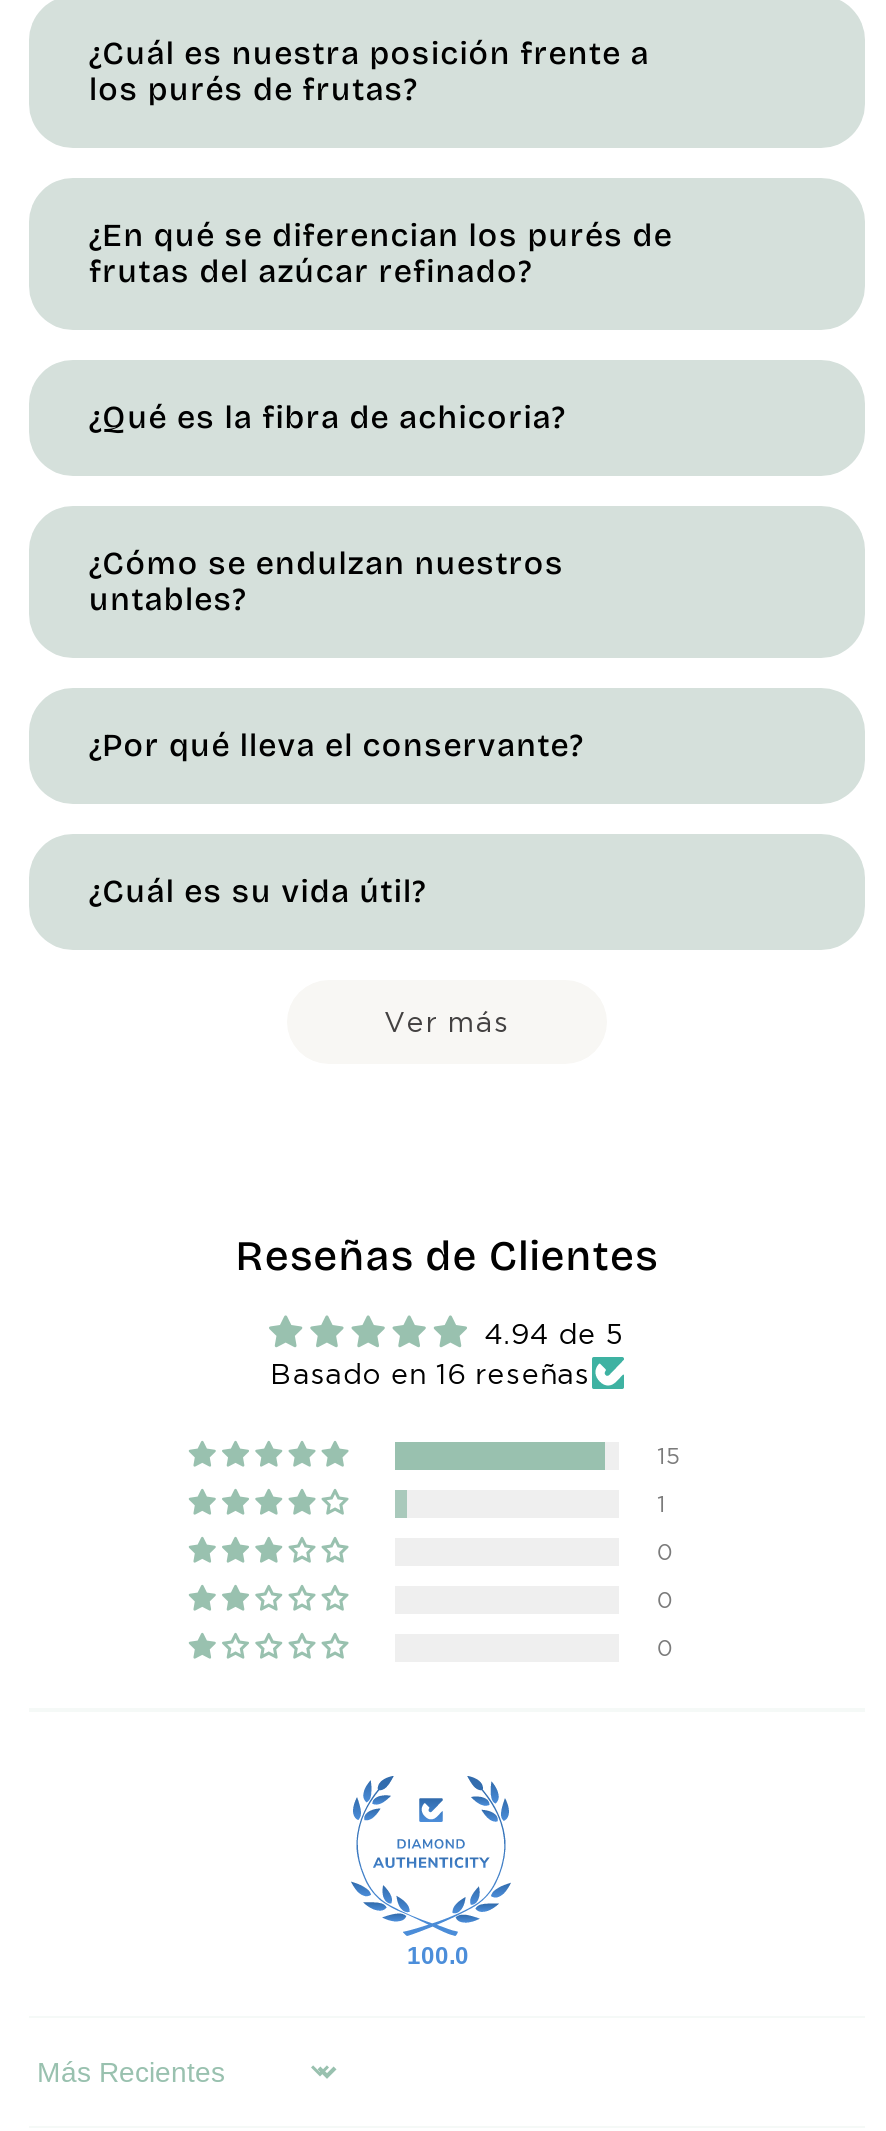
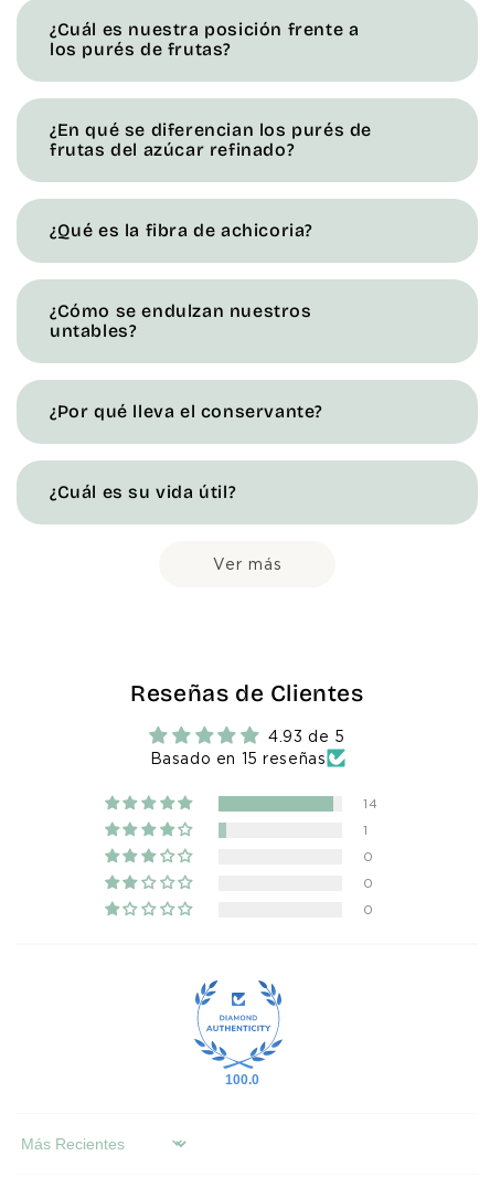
- 4.94 de 5
+ 4.93 de 5

- Basado en 16 reseñas
+ Basado en 15 reseñas

- 15
+ 14
